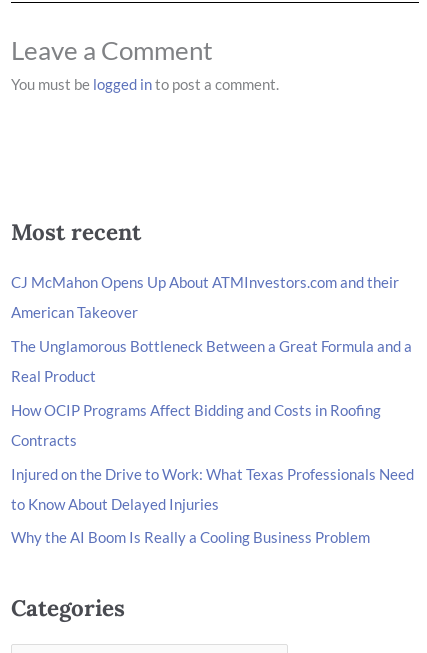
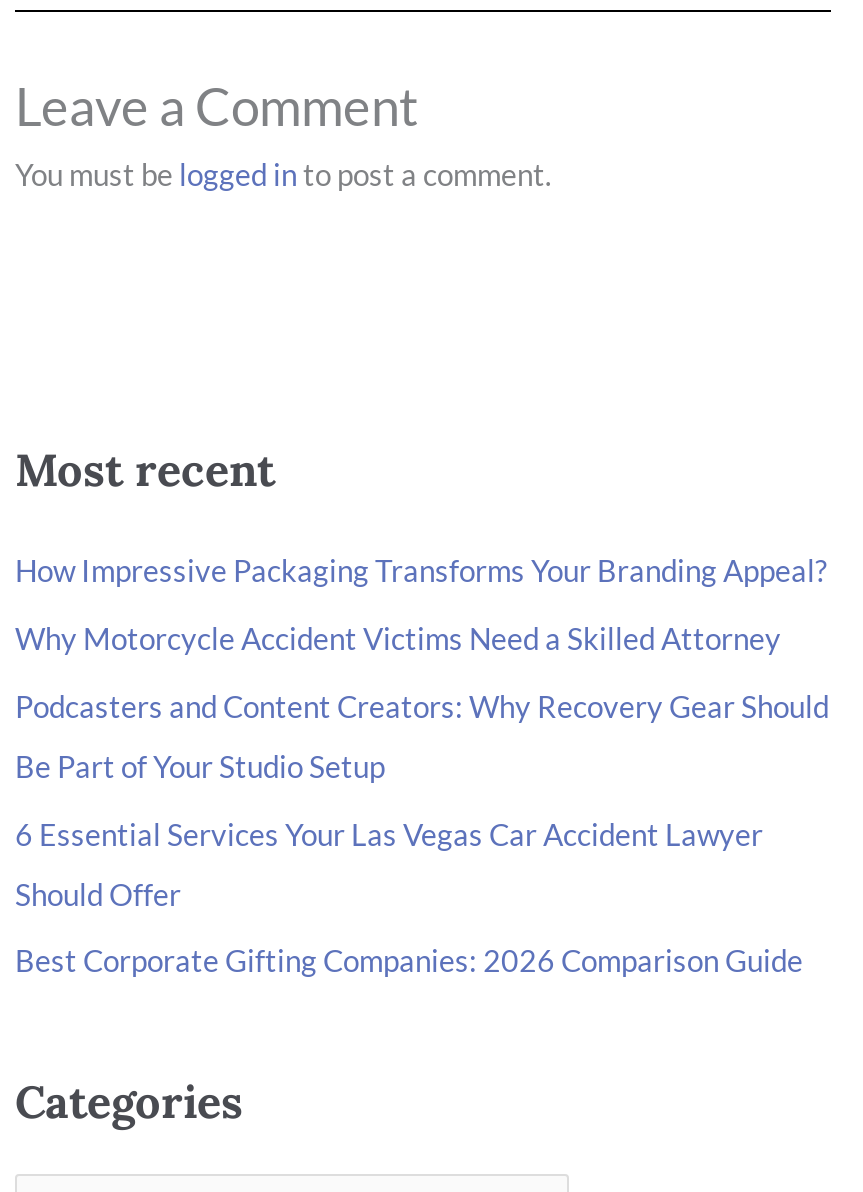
- CJ McMahon Opens Up About ATMInvestors.com and their
- American Takeover
- The Unglamorous Bottleneck Between a Great Formula and a
- Real Product
- How OCIP Programs Affect Bidding and Costs in Roofing
- Contracts
- Injured on the Drive to Work: What Texas Professionals Need
- to Know About Delayed Injuries
- Why the AI Boom Is Really a Cooling Business Problem
+ How Impressive Packaging Transforms Your Branding Appeal?
+ Why Motorcycle Accident Victims Need a Skilled Attorney
+ Podcasters and Content Creators: Why Recovery Gear Should
+ Be Part of Your Studio Setup
+ 6 Essential Services Your Las Vegas Car Accident Lawyer
+ Should Offer
+ Best Corporate Gifting Companies: 2026 Comparison Guide
